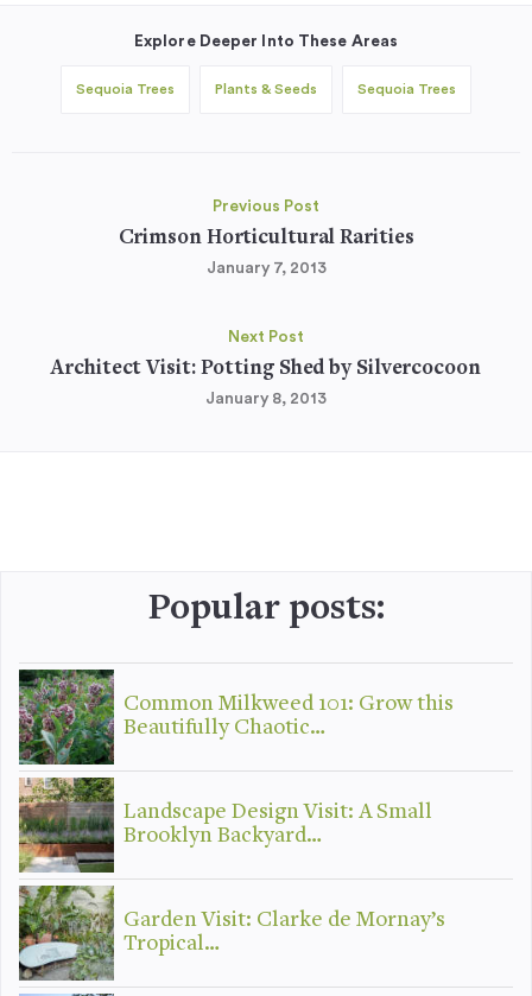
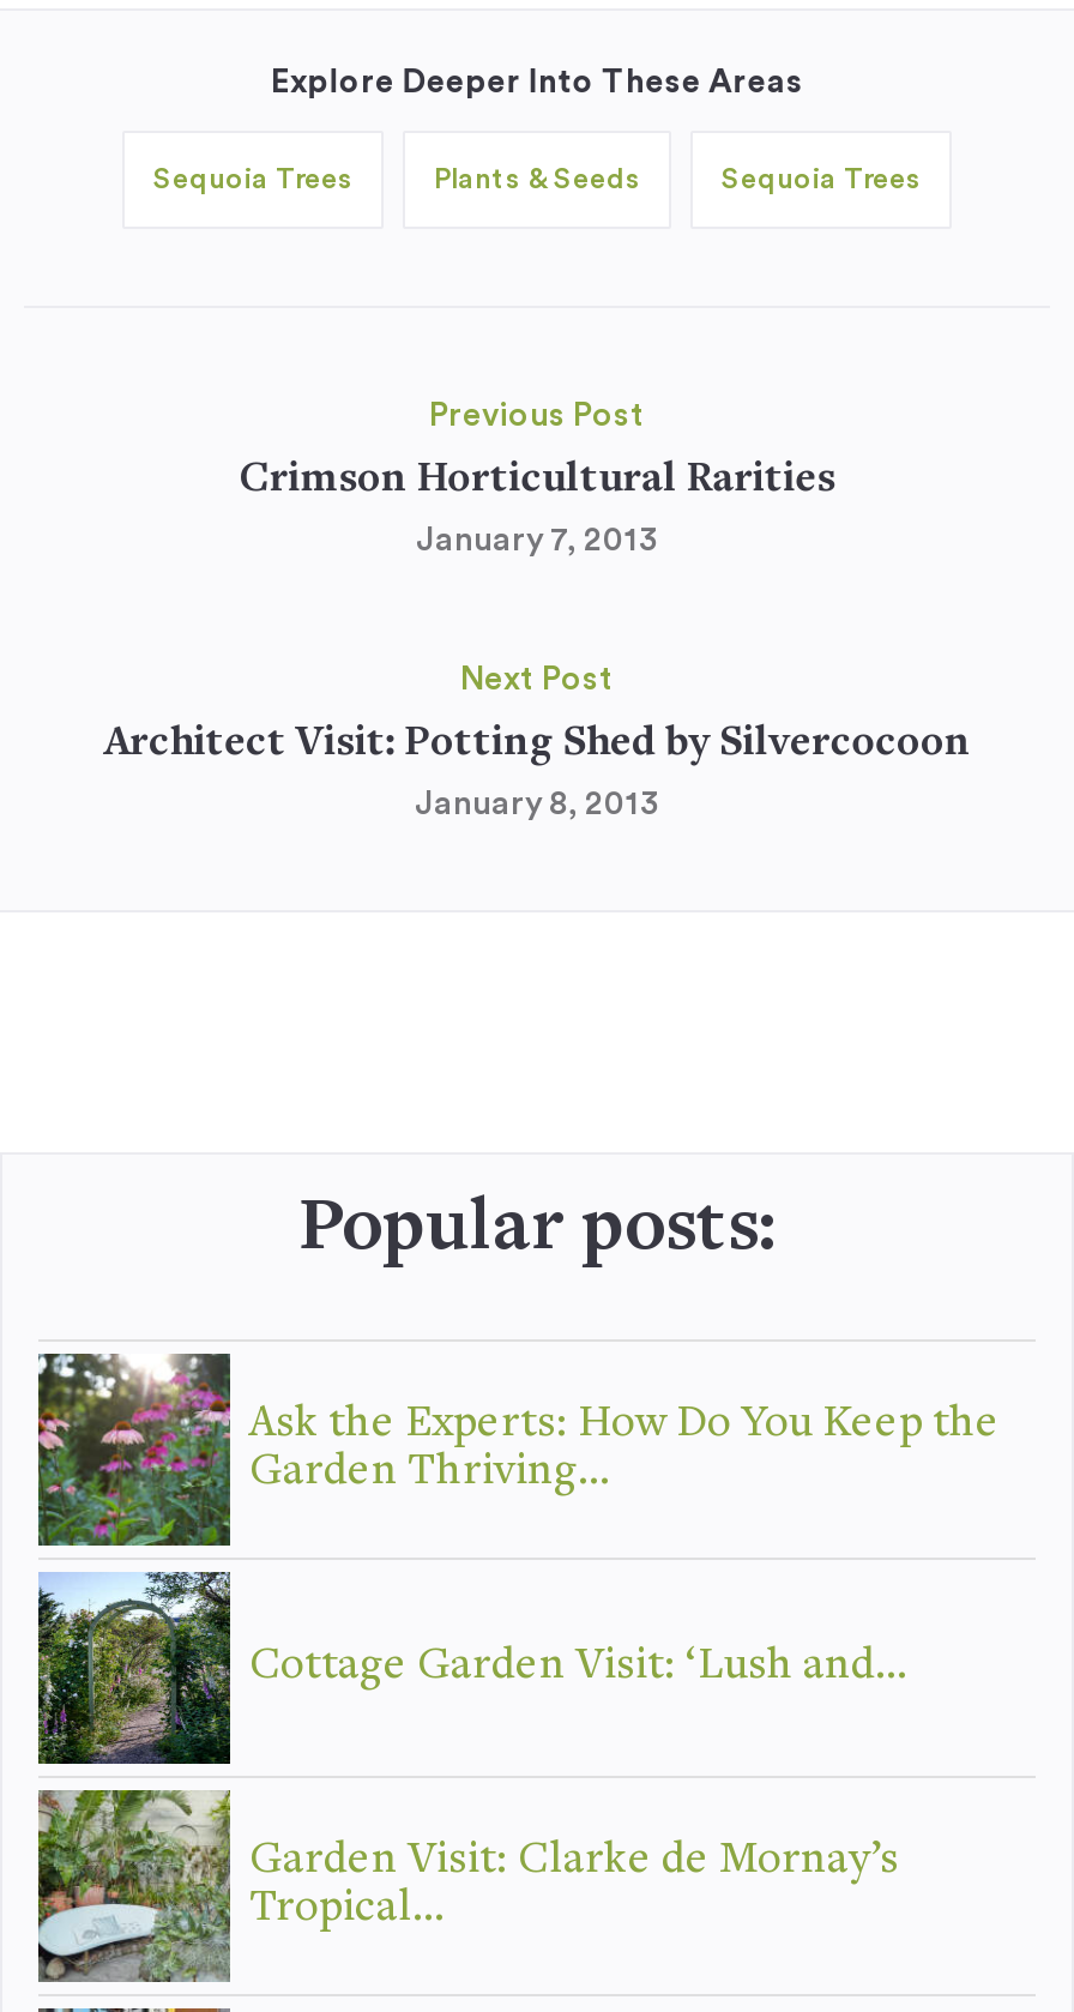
- [image]
- Common Milkweed 101: Grow this
- Beautifully Chaotic…
+ [image]
+ Ask the Experts: How Do You Keep the
+ Garden Thriving…

- [image]
- Landscape Design Visit: A Small
- Brooklyn Backyard…
+ [image]
+ Cottage Garden Visit: ‘Lush and…
